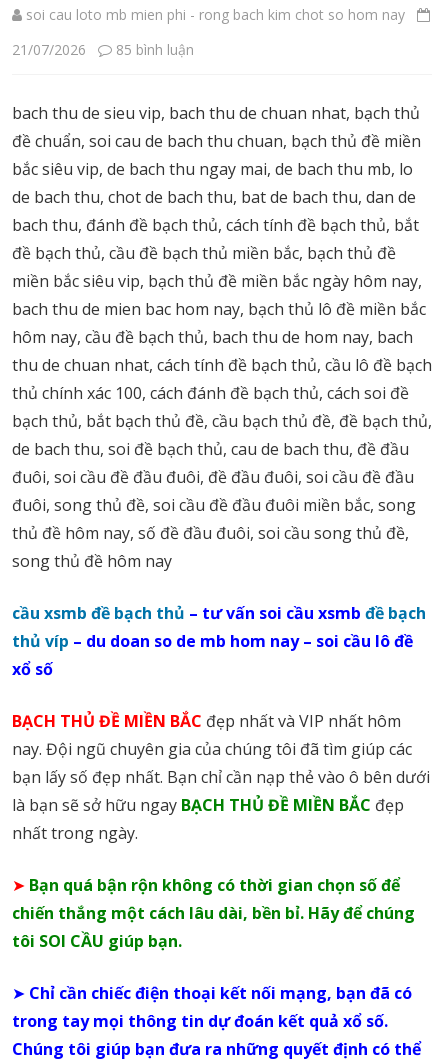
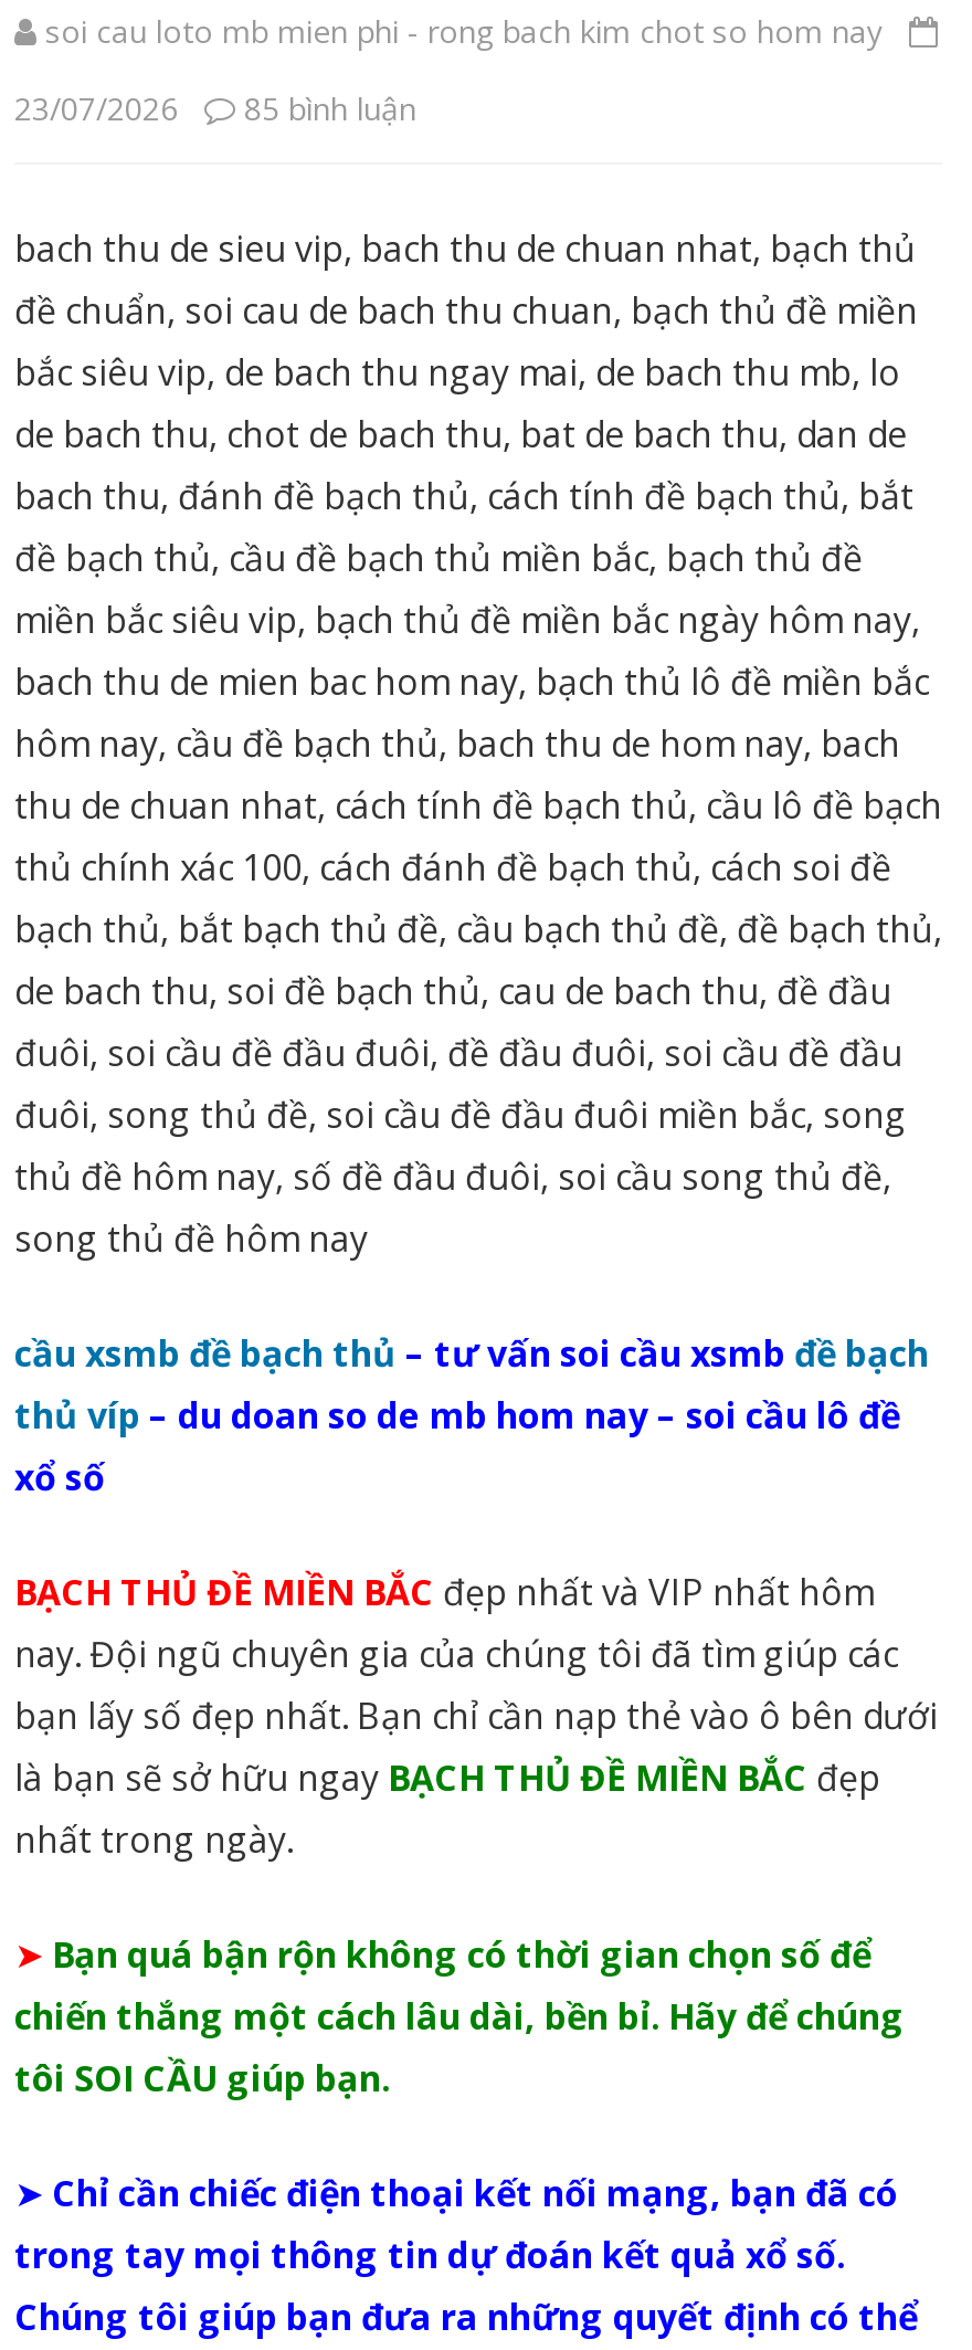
- 21/07/2026 85 bình luận ở
+ 23/07/2026 85 bình luận ở
